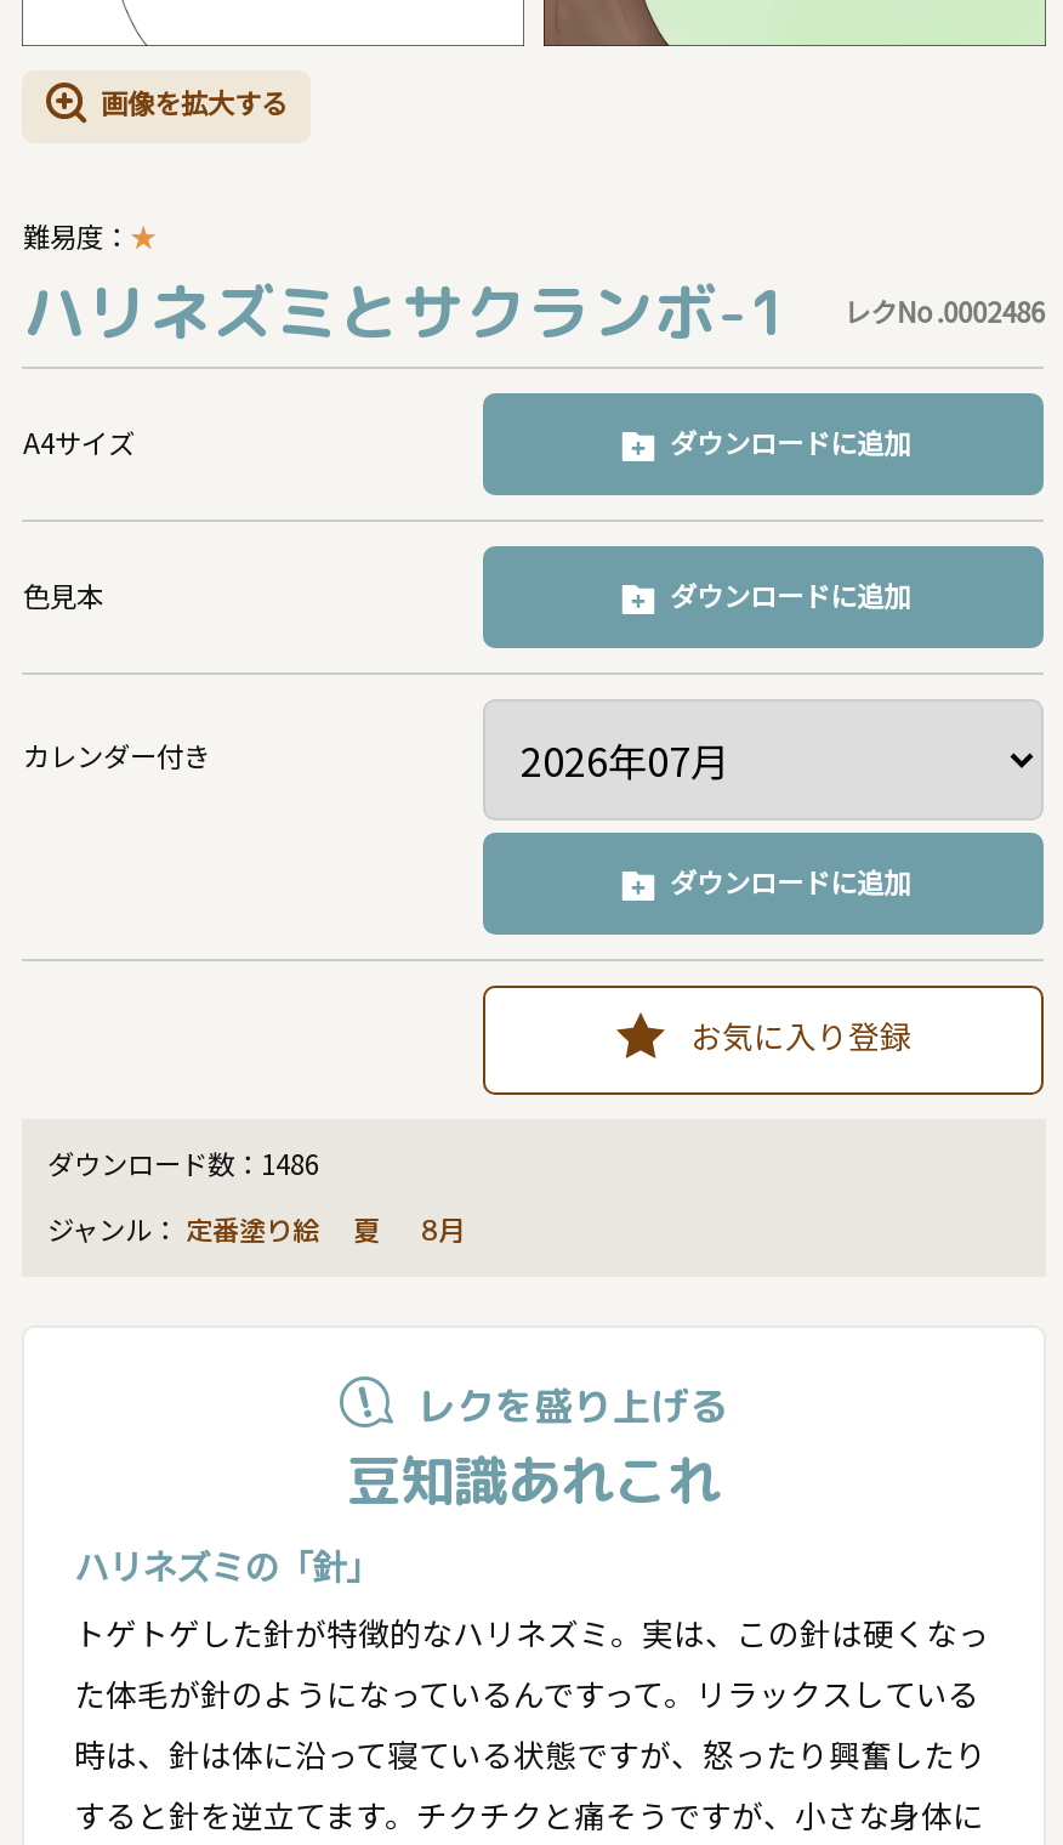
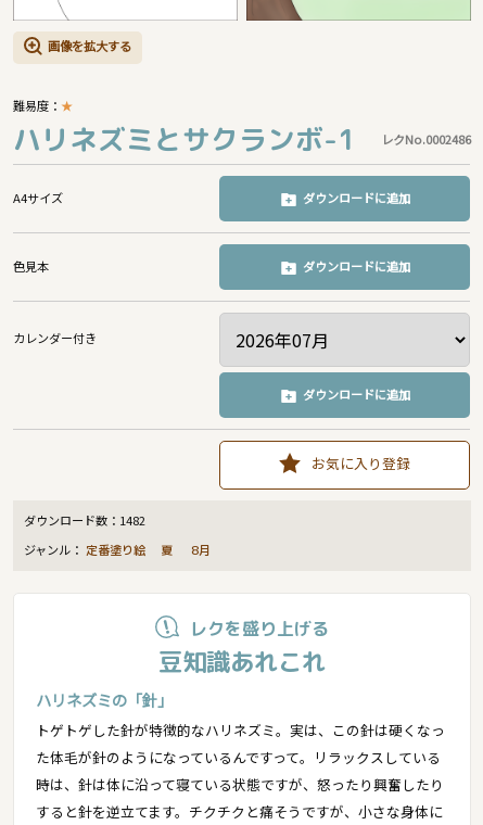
- ダウンロード数：1486
+ ダウンロード数：1482
